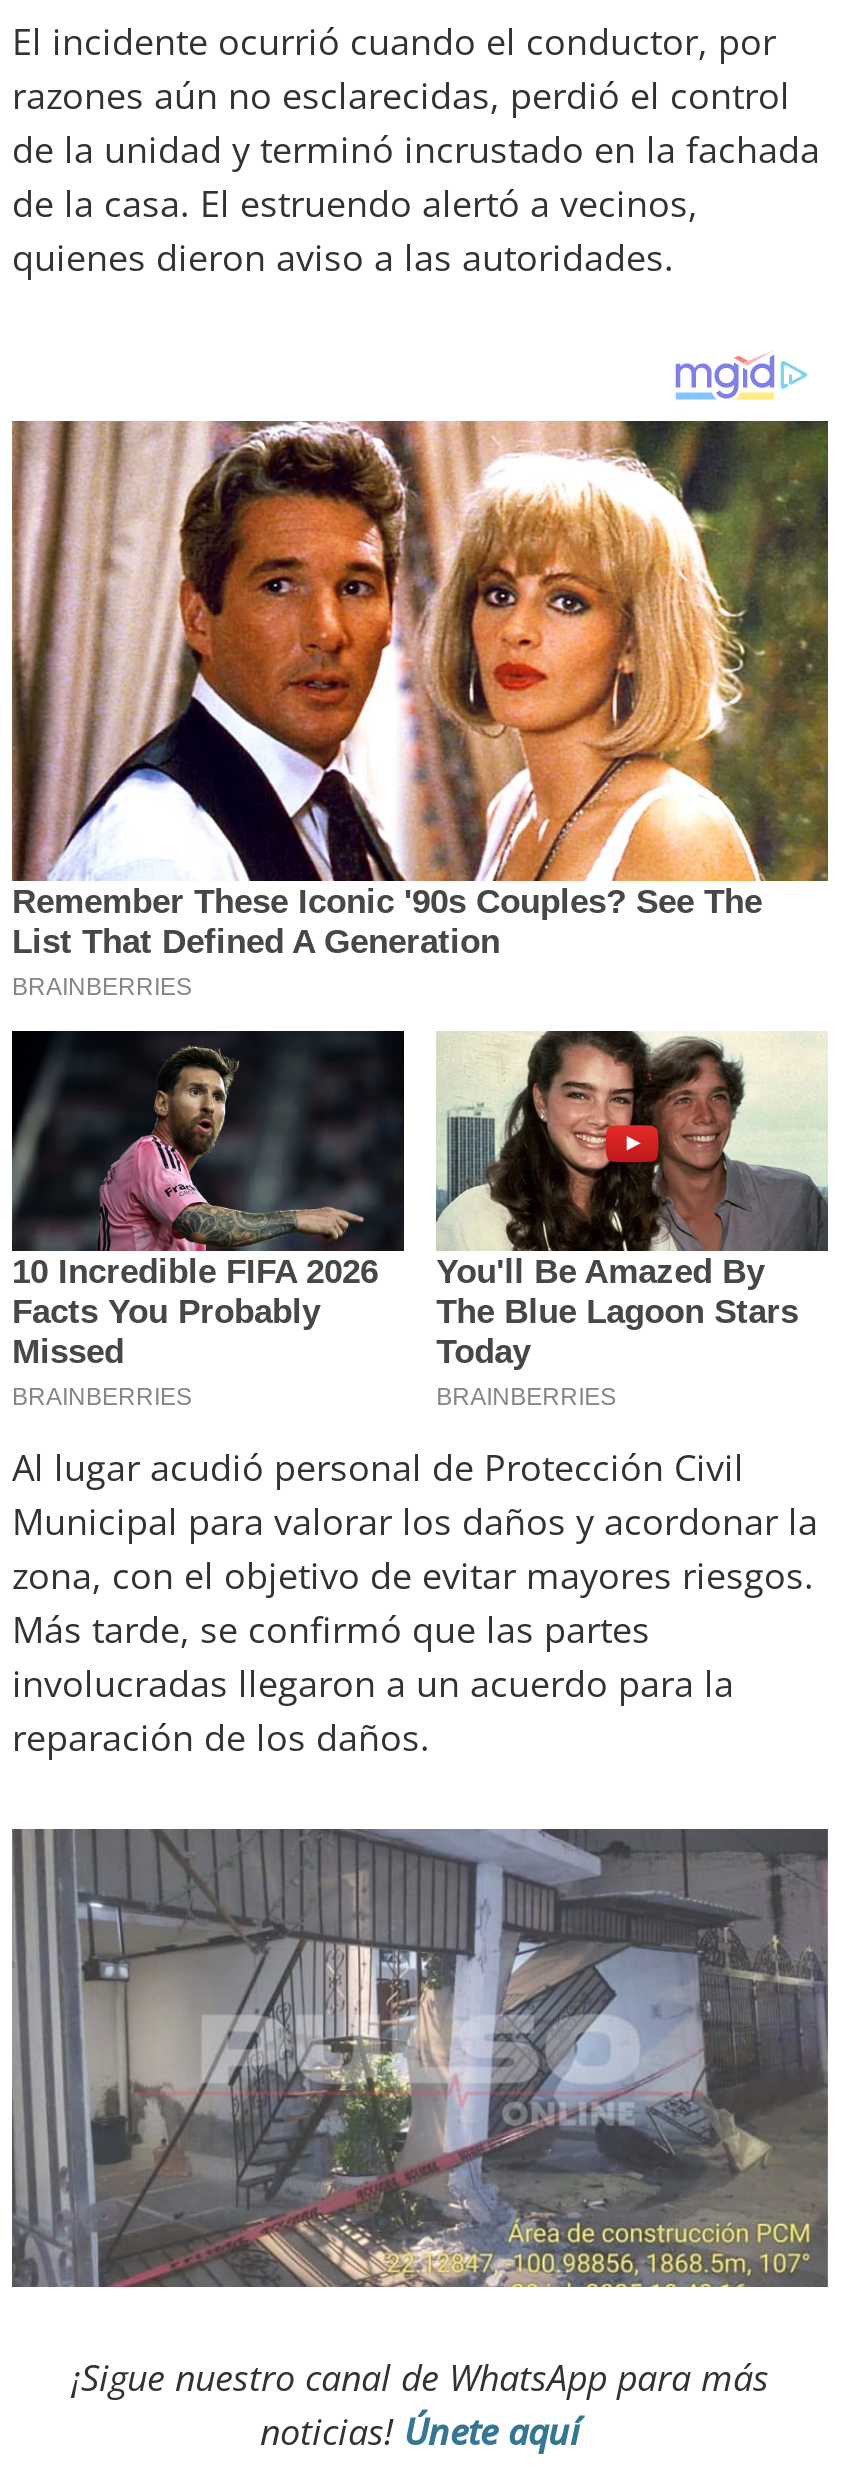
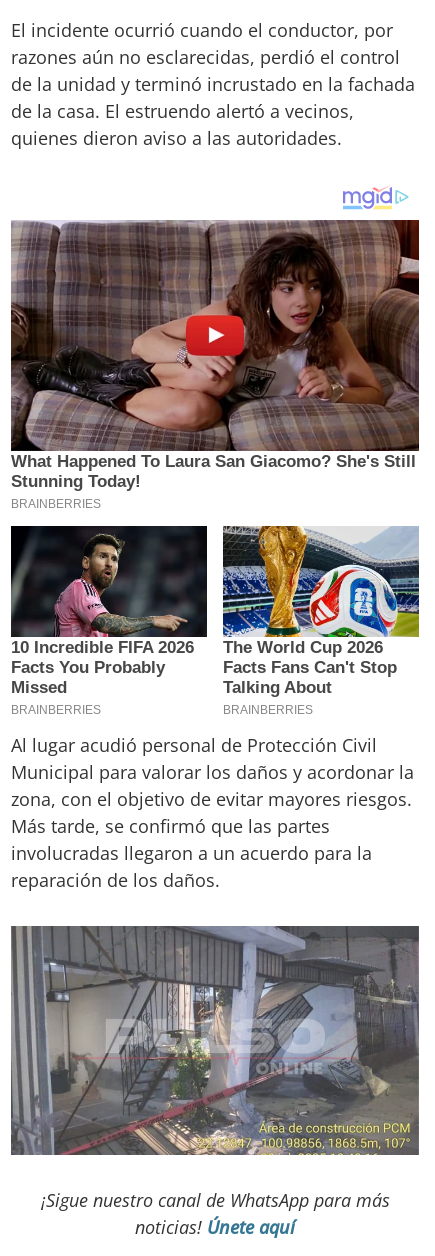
- [image]
+ [image]

- [image]
+ [image]
